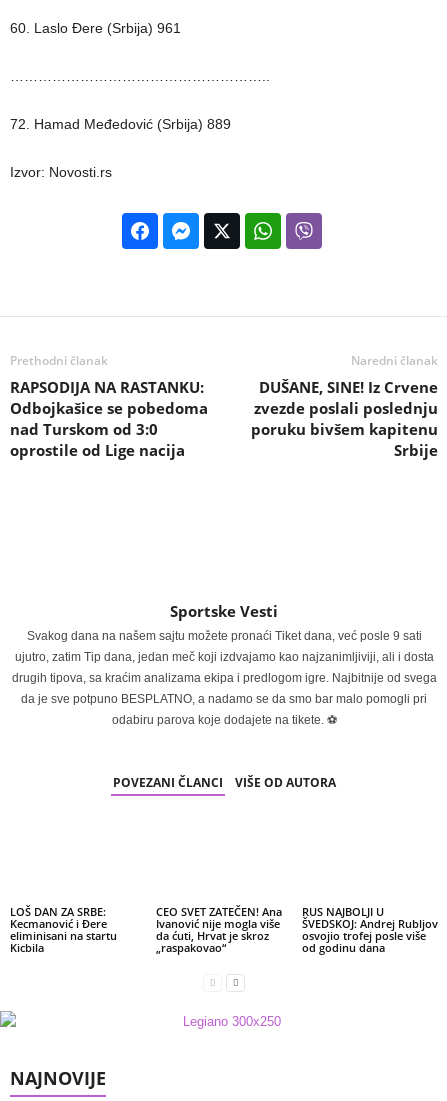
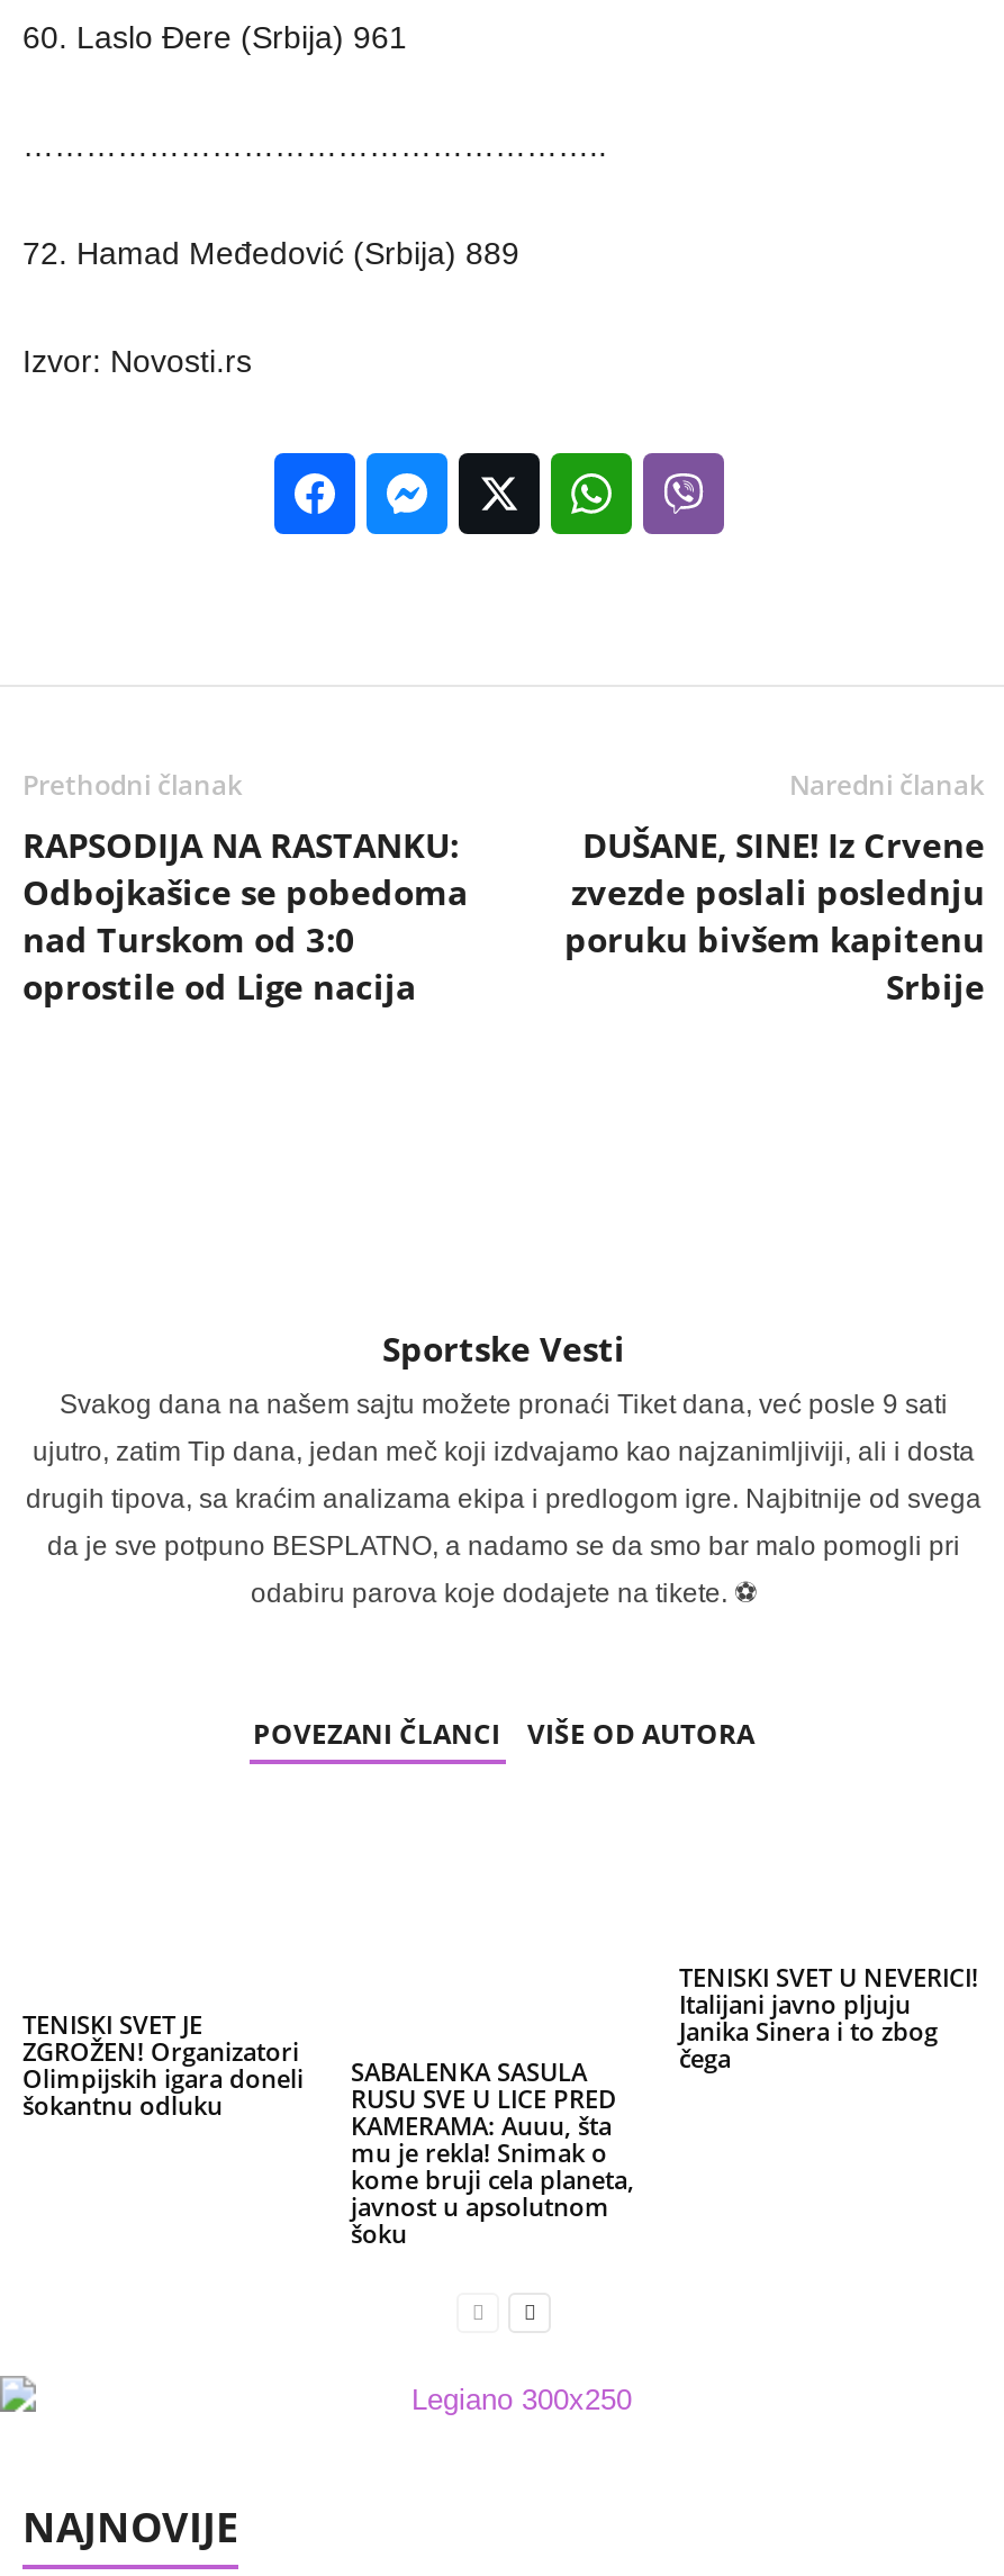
- LOŠ DAN ZA SRBE:
- Kecmanović i Đere
- eliminisani na startu
- Kicbila
+ TENISKI SVET JE
+ ZGROŽEN! Organizatori
+ Olimpijskih igara doneli
+ šokantnu odluku

- CEO SVET ZATEČEN! Ana
- Ivanović nije mogla više
- da ćuti, Hrvat je skroz
- „raspakovao“
+ SABALENKA SASULA
+ RUSU SVE U LICE PRED
+ KAMERAMA: Auuu, šta
+ mu je rekla! Snimak o
+ kome bruji cela planeta,
+ javnost u apsolutnom
+ šoku

- RUS NAJBOLJI U
- ŠVEDSKOJ: Andrej Rubljov
- osvojio trofej posle više
- od godinu dana
+ TENISKI SVET U NEVERICI!
+ Italijani javno pljuju
+ Janika Sinera i to zbog
+ čega
